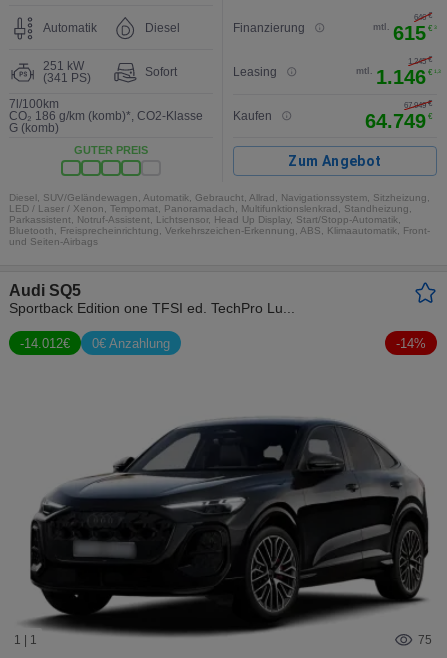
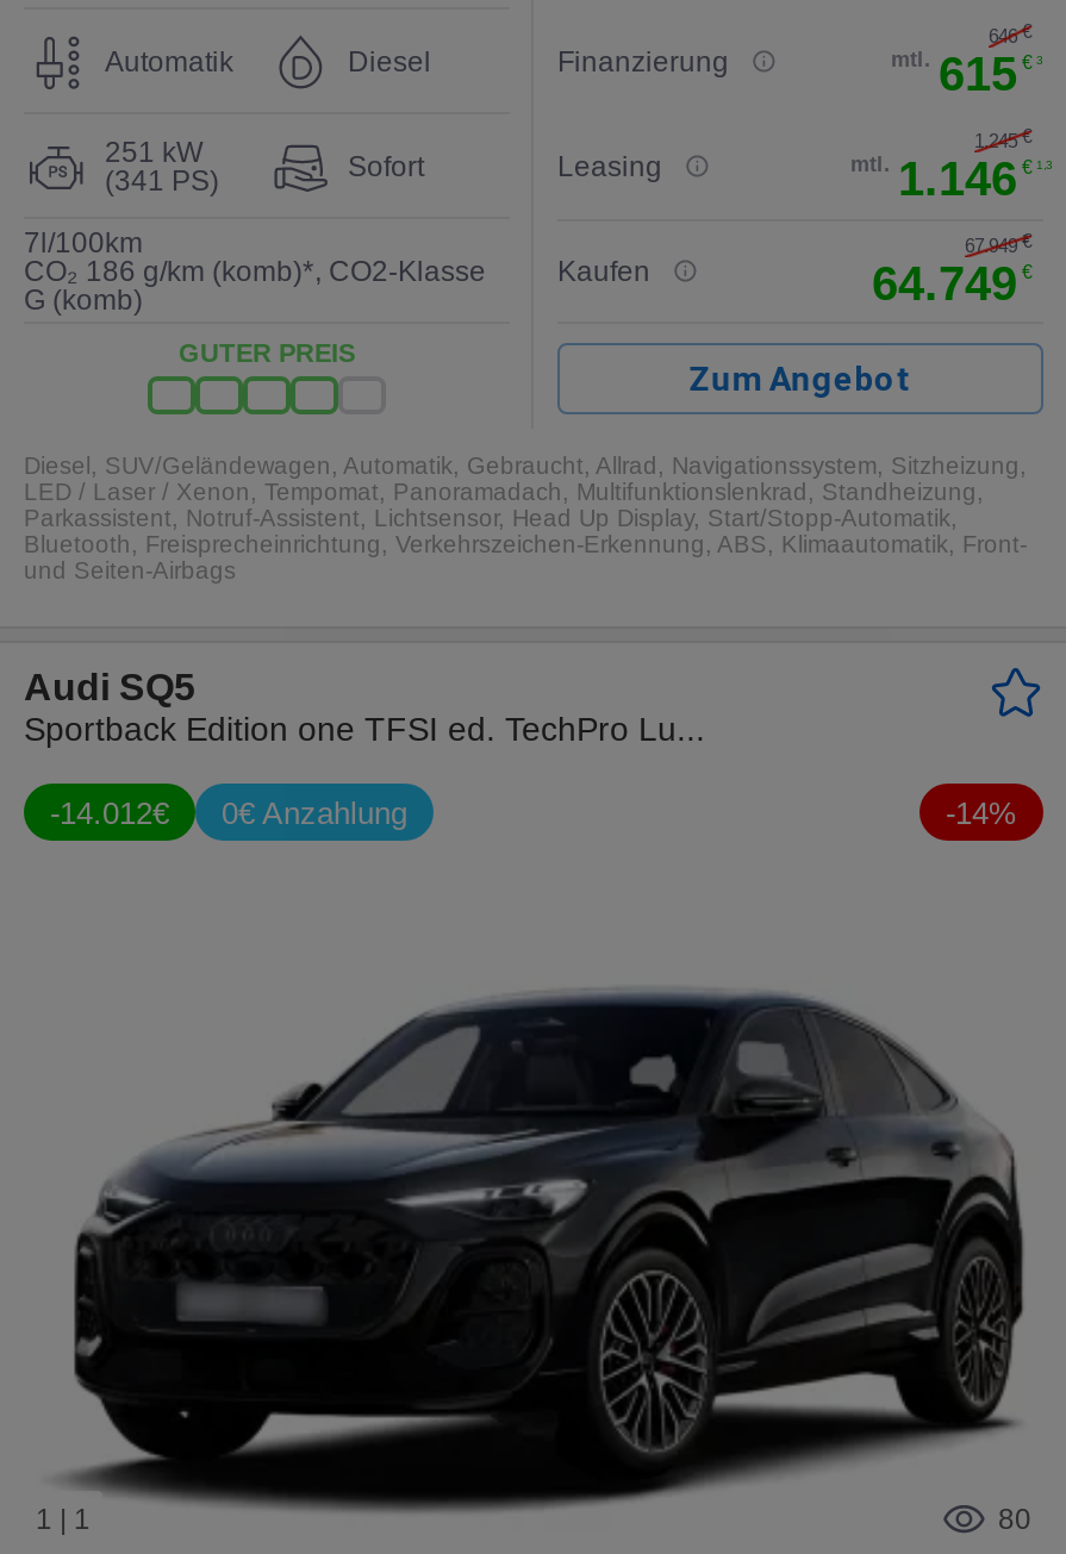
- 75
+ 80
